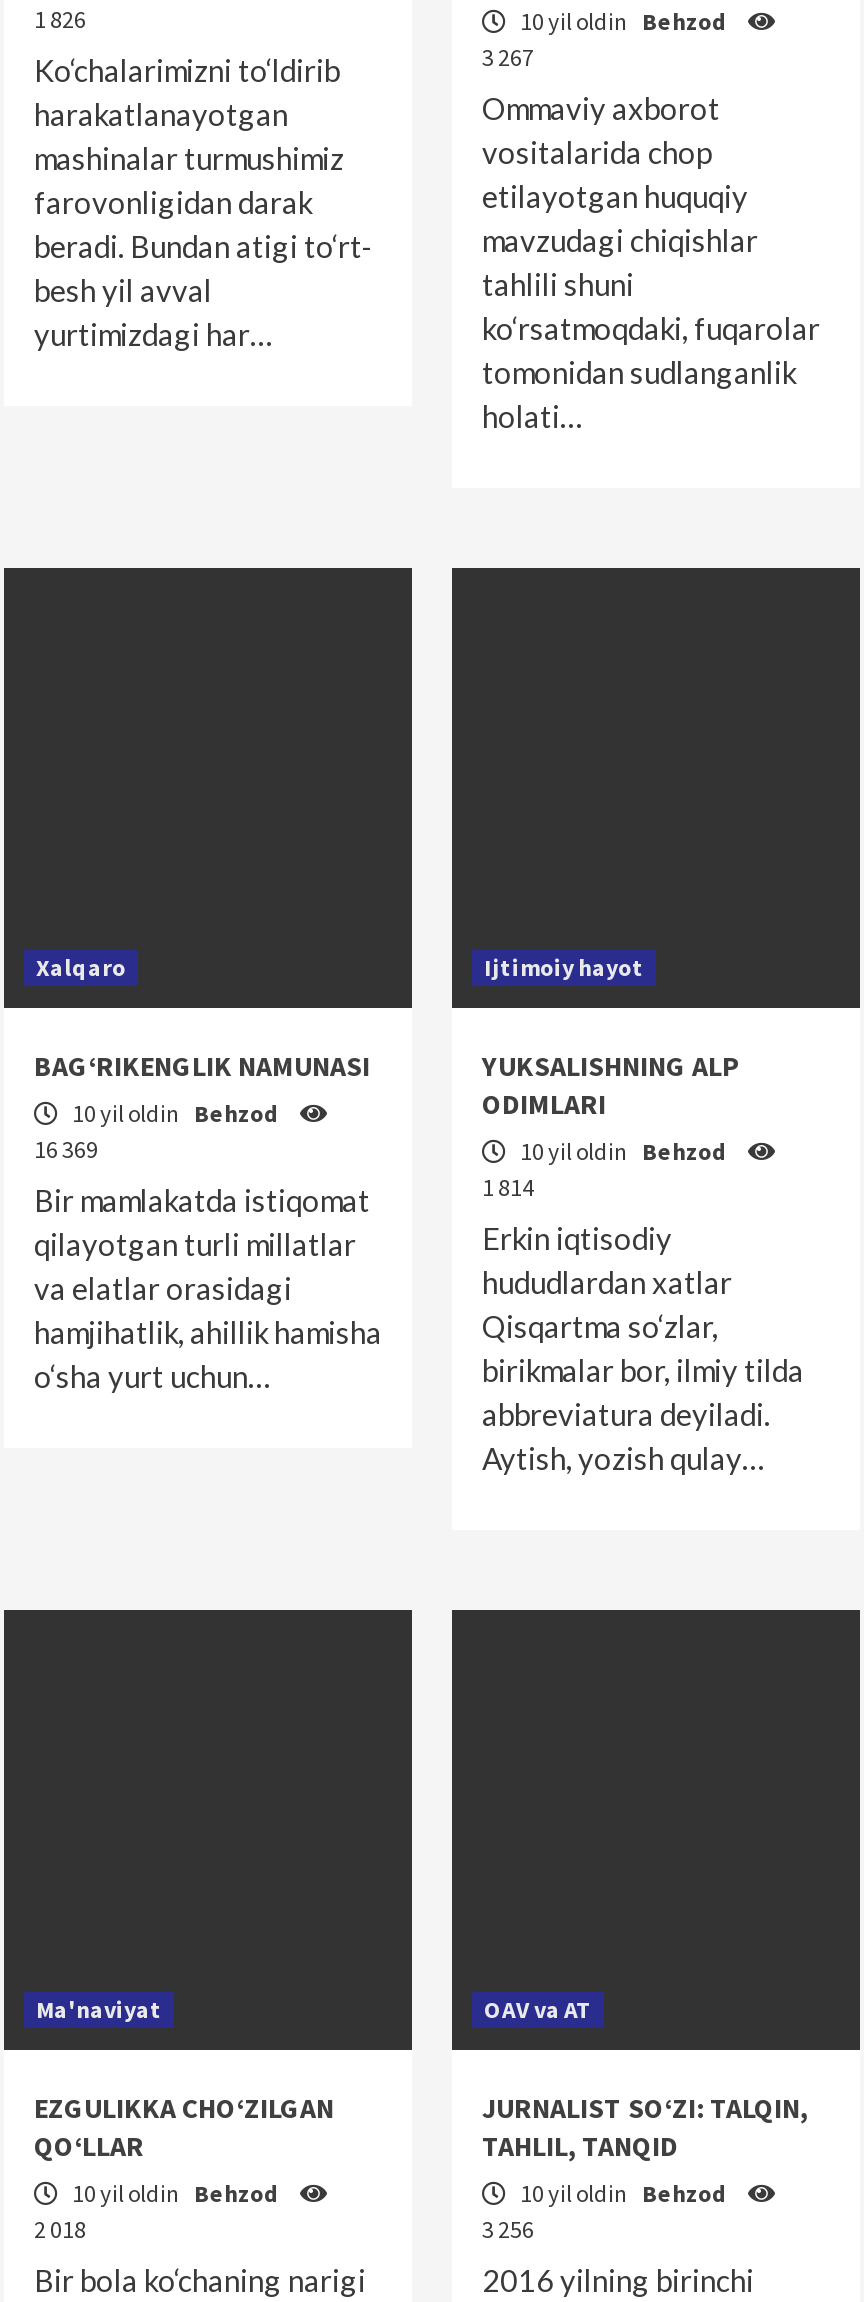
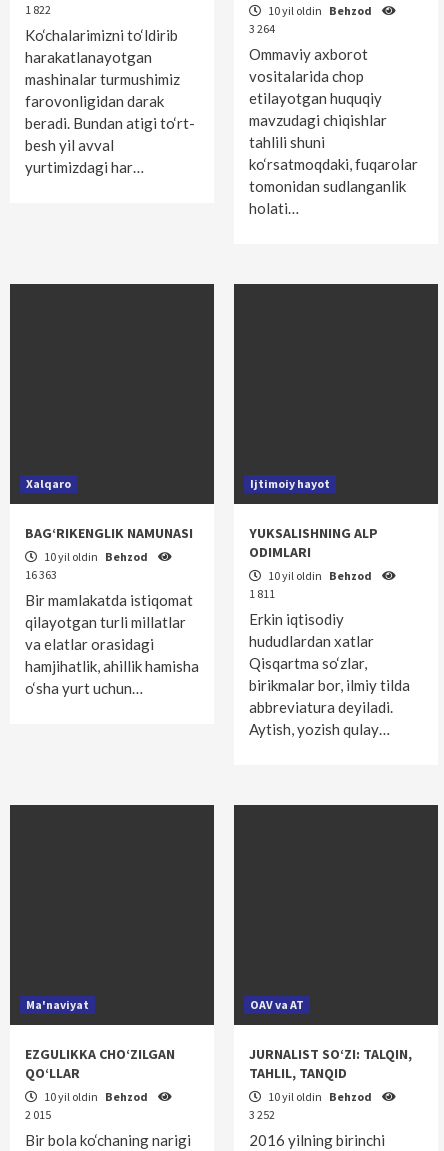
- 1 826
+ 1 822

- 3 267
+ 3 264

- 16 369
+ 16 363

- 1 814
+ 1 811

- 2 018
+ 2 015

- 3 256
+ 3 252
